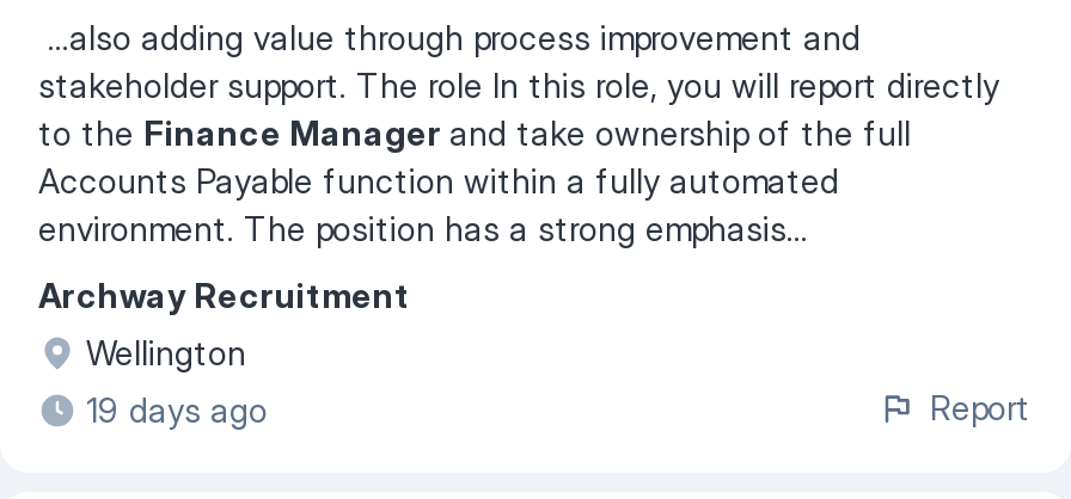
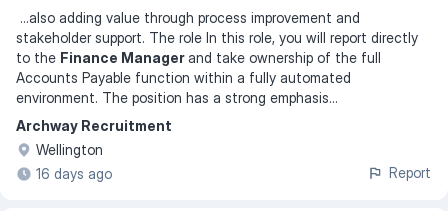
- 19 days ago
+ 16 days ago
